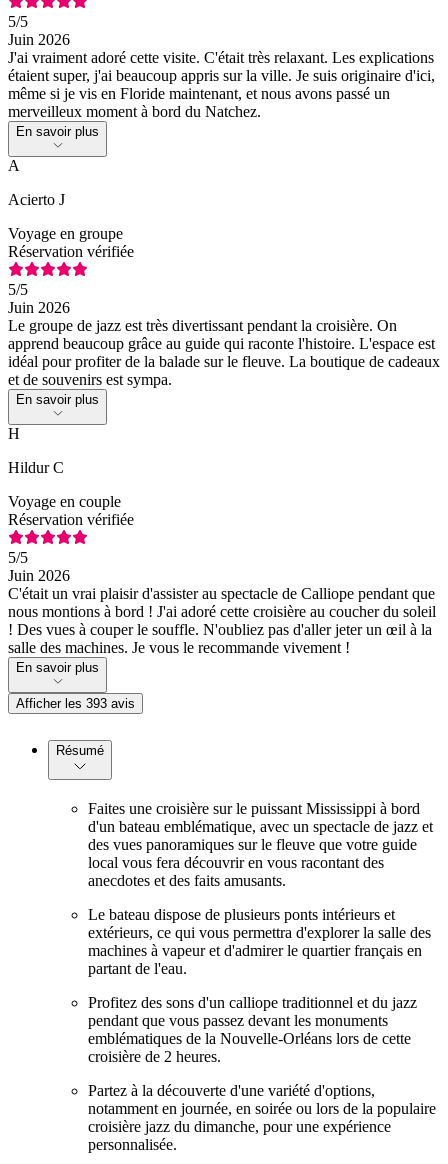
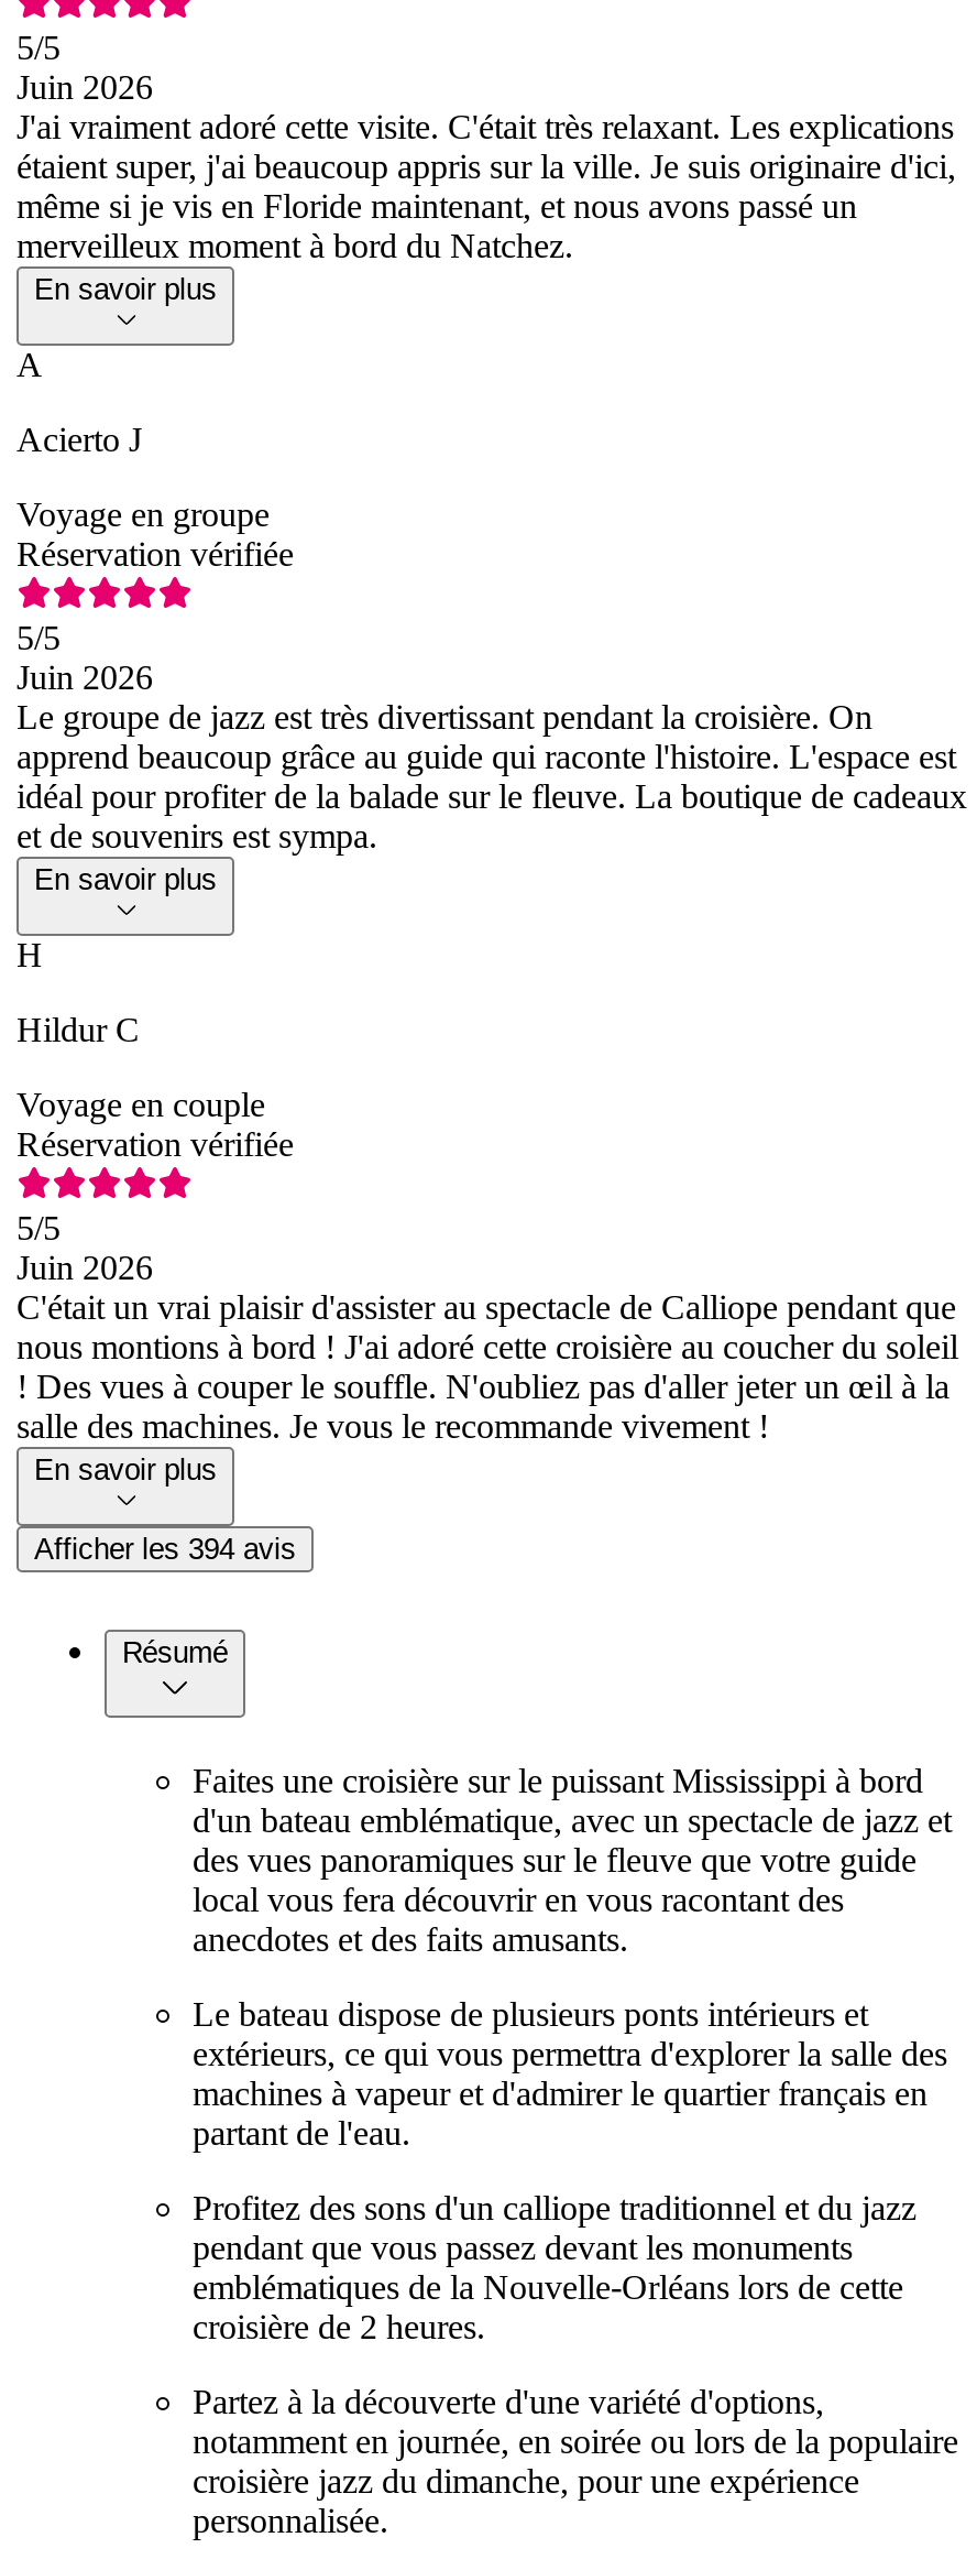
- Afficher les 393 avis
+ Afficher les 394 avis
